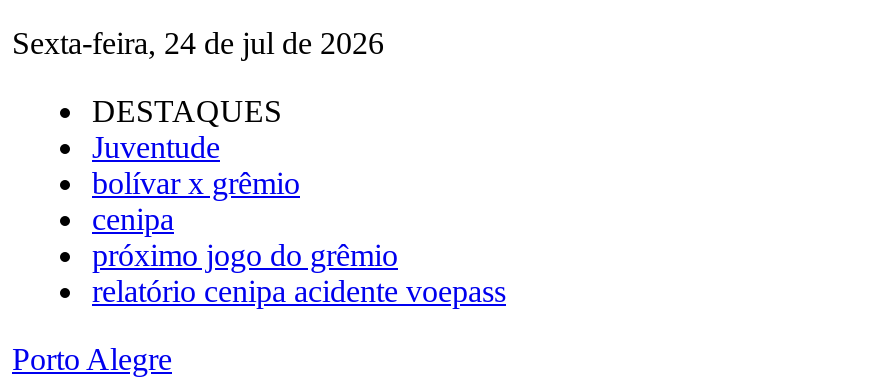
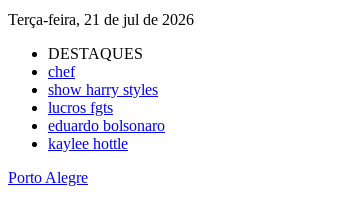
- Sexta-feira, 24 de jul de 2026
+ Terça-feira, 21 de jul de 2026

- Juventude
- bolívar x grêmio
- cenipa
- próximo jogo do grêmio
- relatório cenipa acidente voepass
+ chef
+ show harry styles
+ lucros fgts
+ eduardo bolsonaro
+ kaylee hottle
